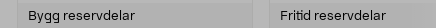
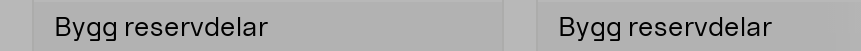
- Fritid reservdelar
+ Bygg reservdelar
